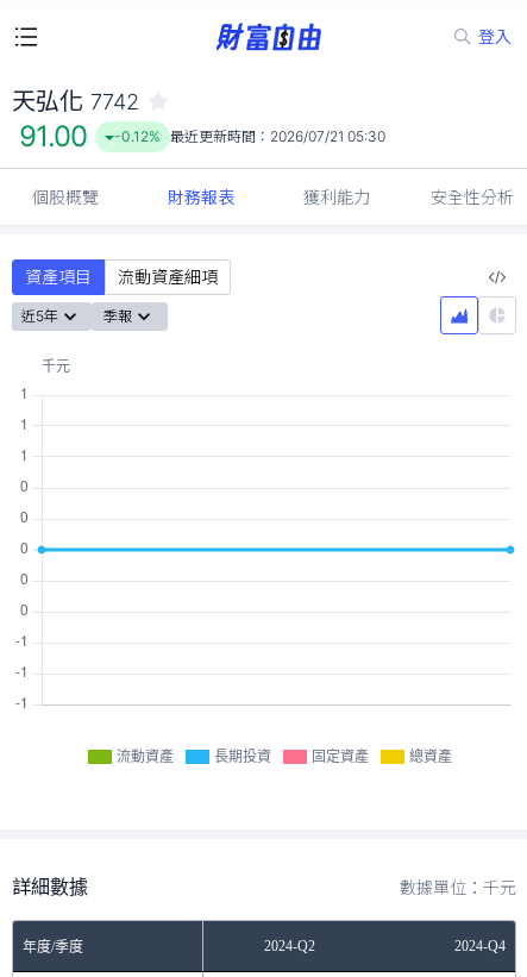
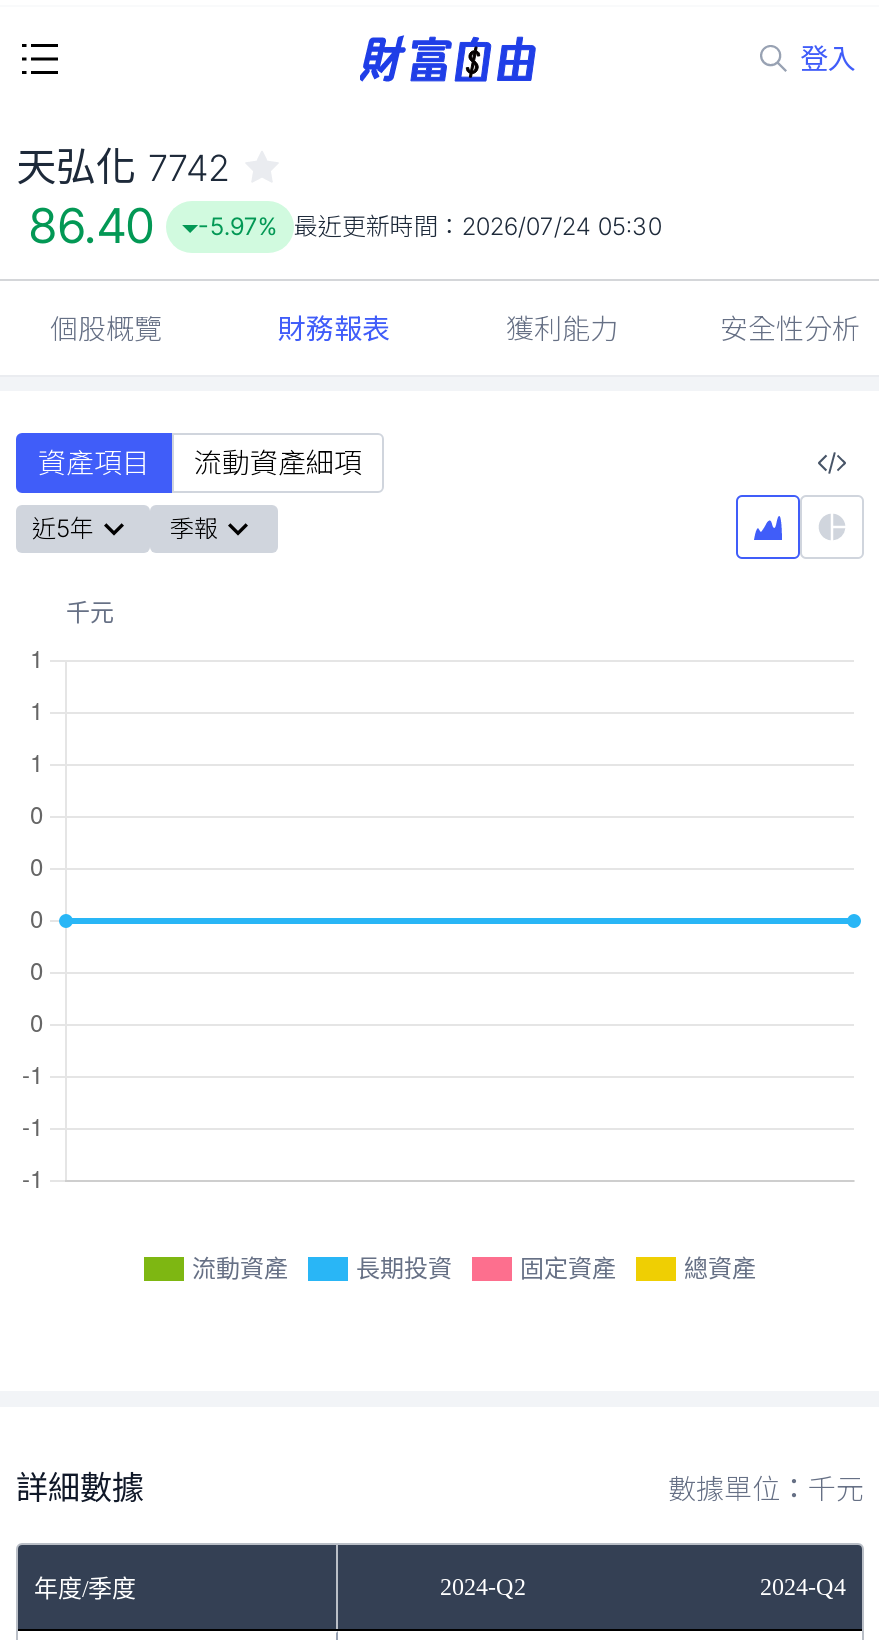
- 91.00
+ 86.40

- -0.12% 最近更新時間：2026/07/21 05:30
+ -5.97% 最近更新時間：2026/07/24 05:30
